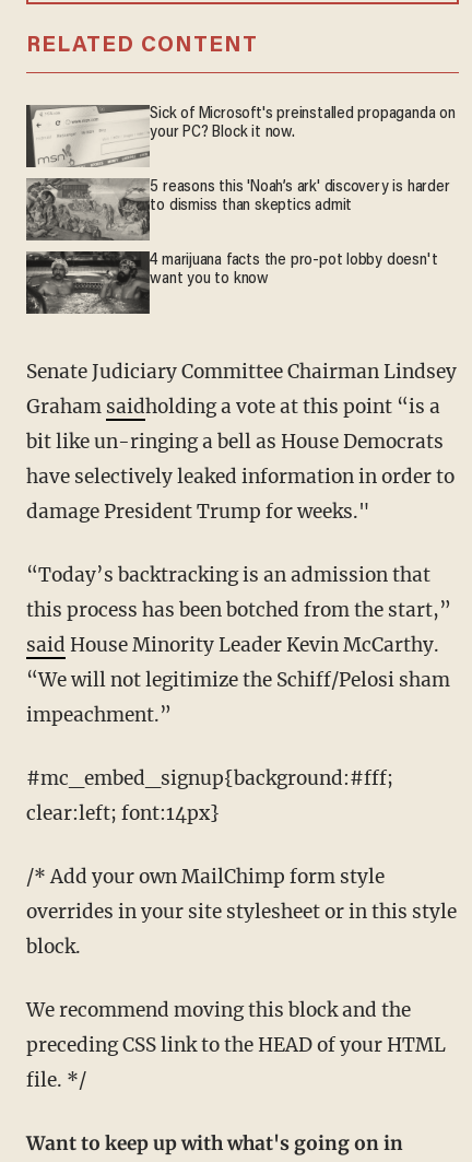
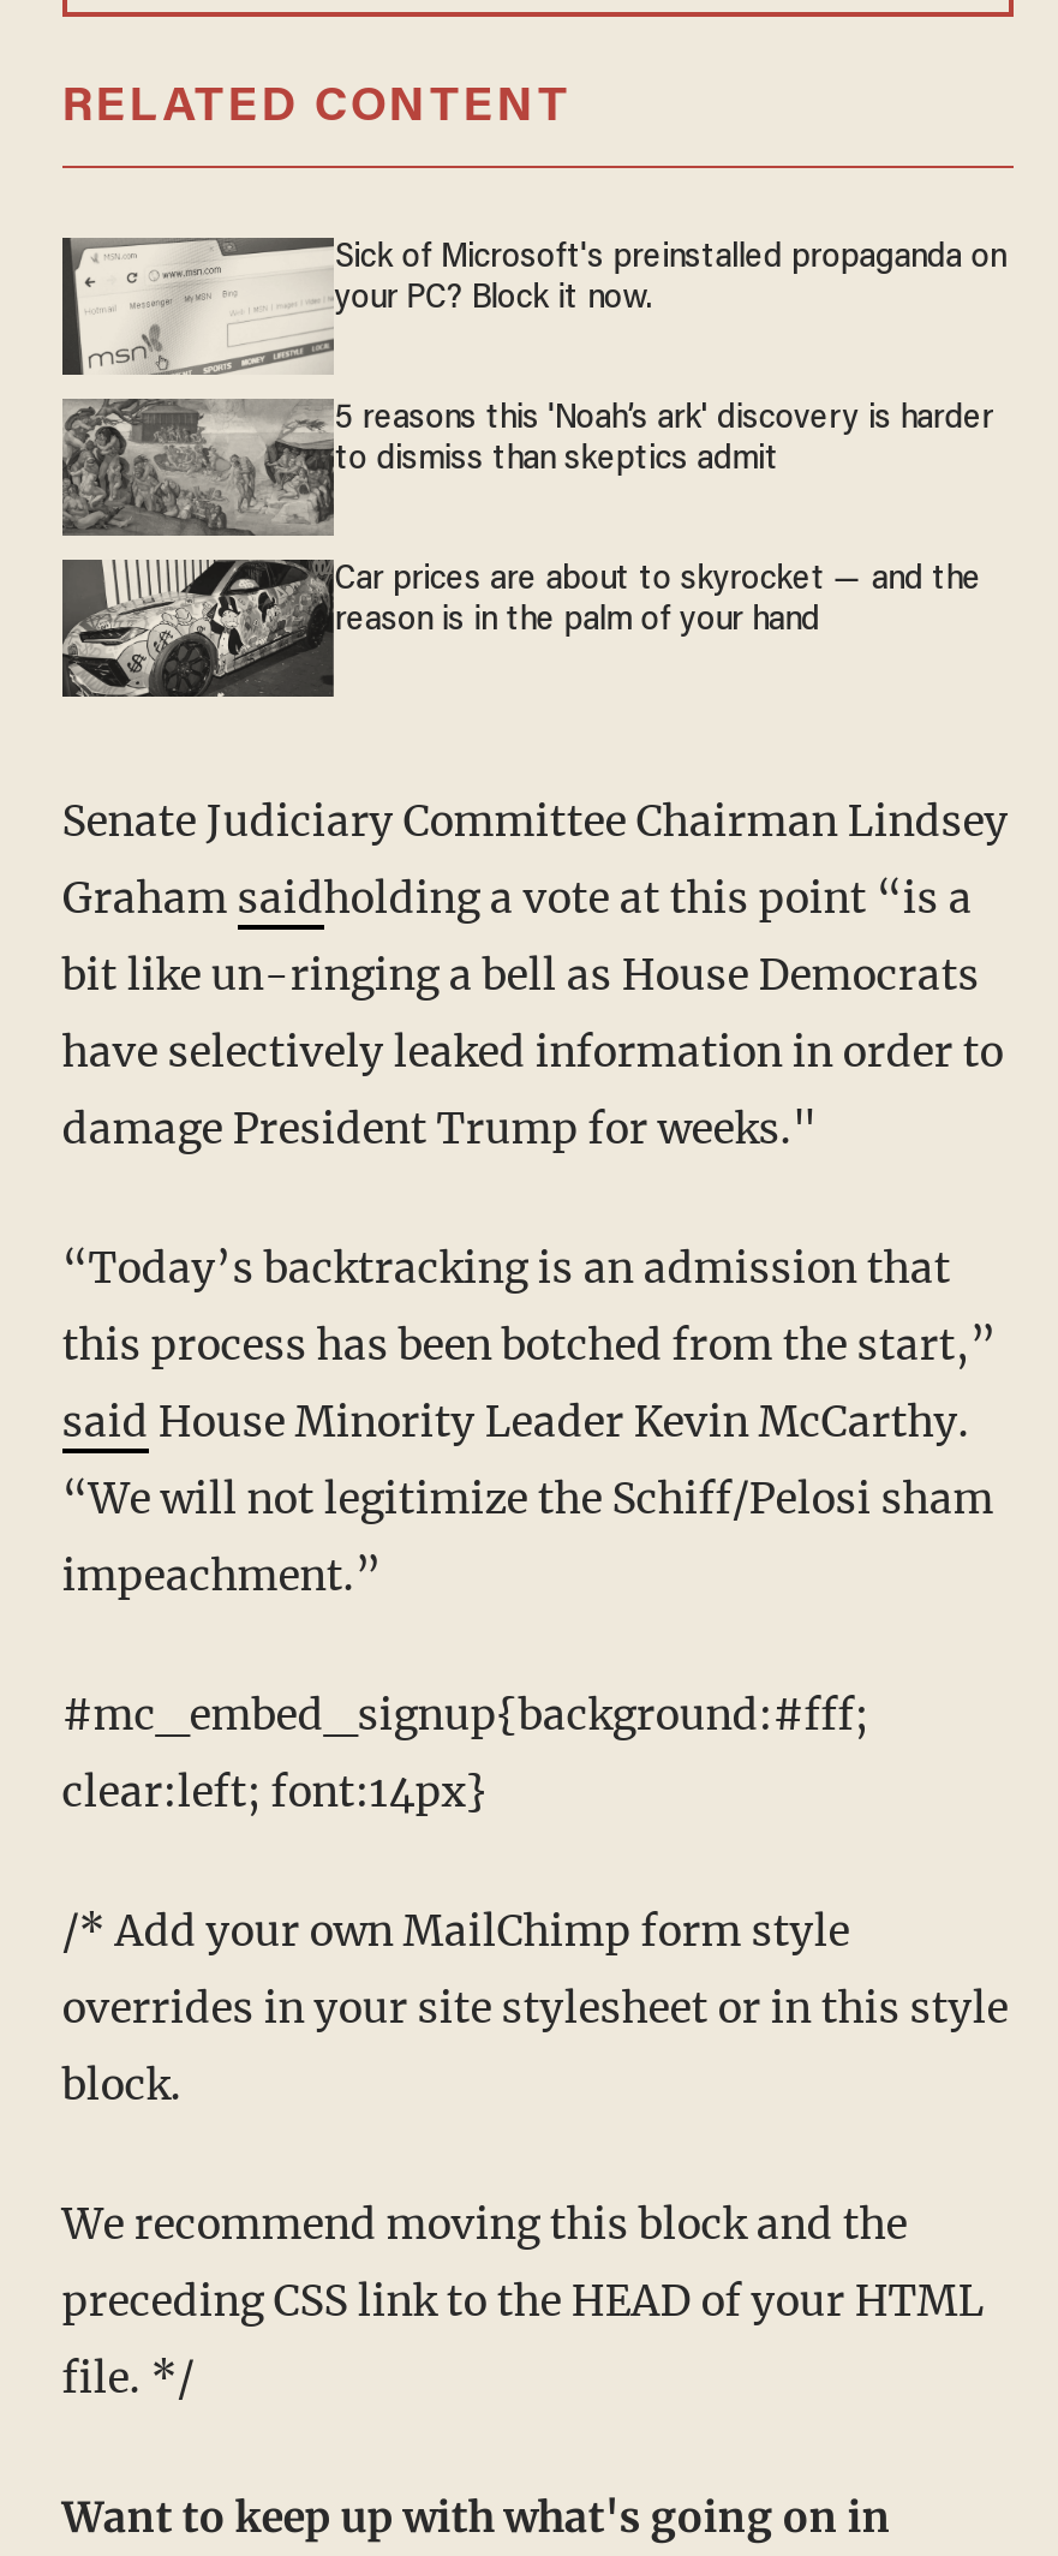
- [image]
- 4 marijuana facts the pro-pot lobby doesn't
- want you to know
+ [image]
+ Car prices are about to skyrocket — and the
+ reason is in the palm of your hand
